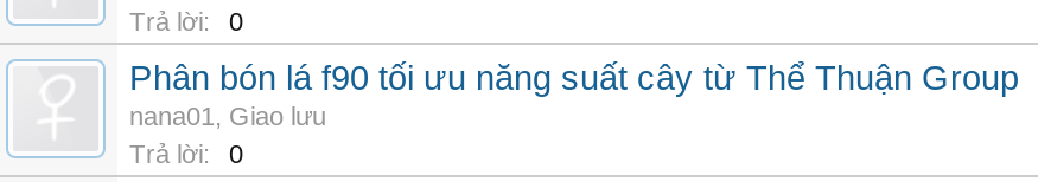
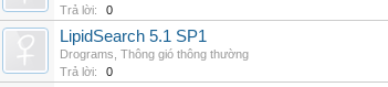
- Phân bón lá f90 tối ưu năng suất cây từ Thể Thuận Group
- nana01, Giao lưu
+ LipidSearch 5.1 SP1
+ Drograms, Thông gió thông thường
